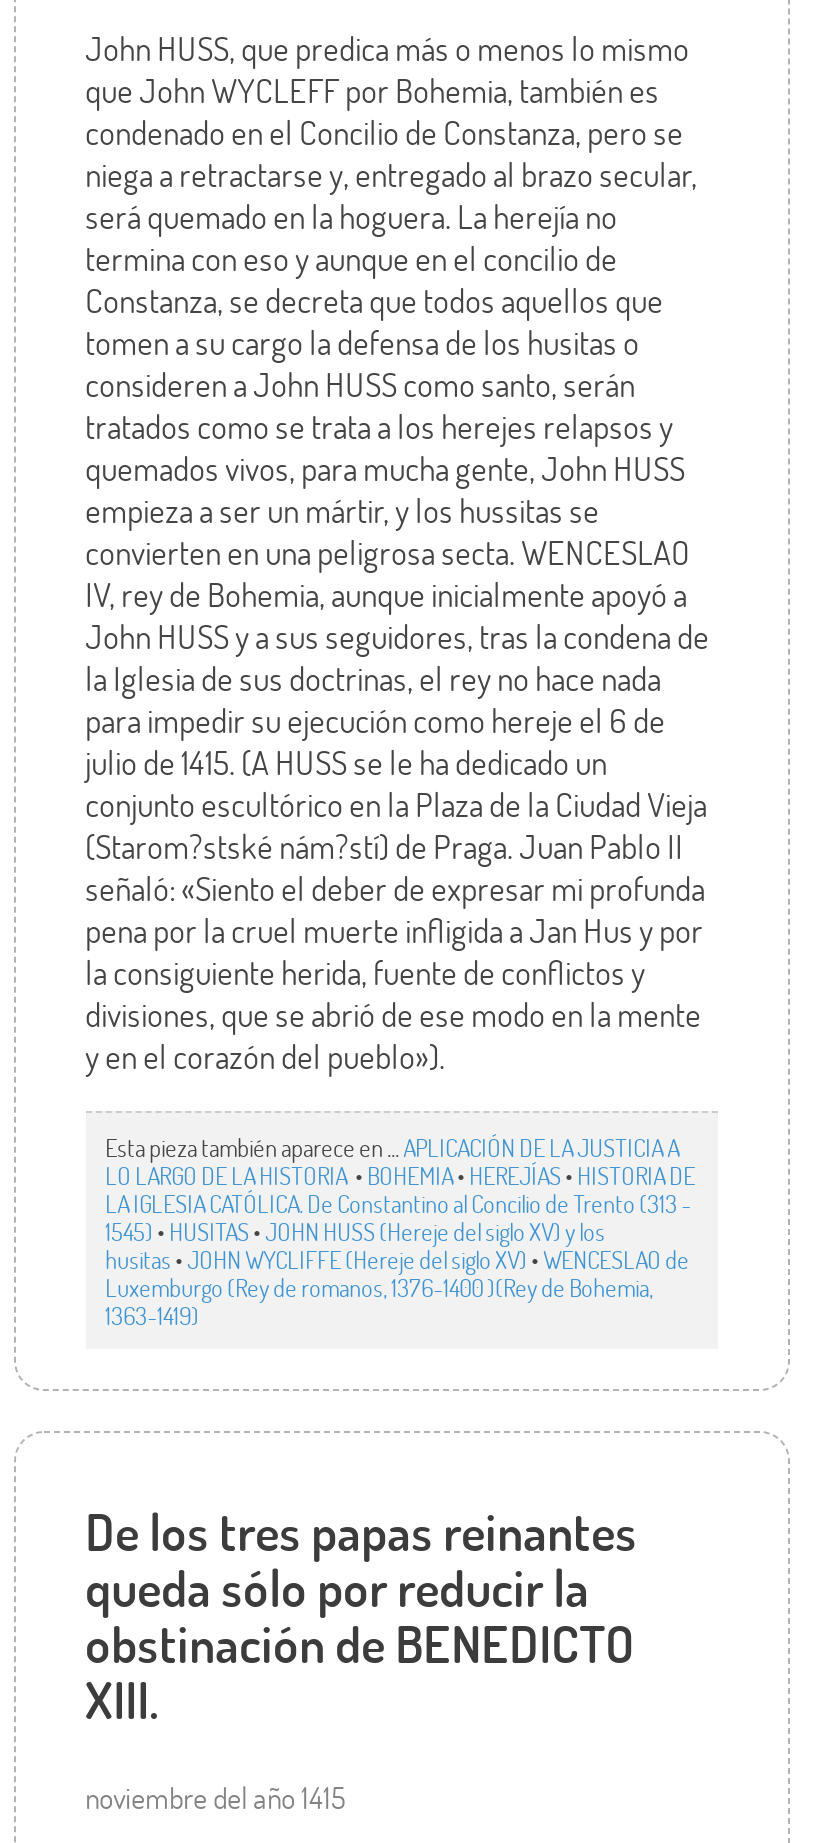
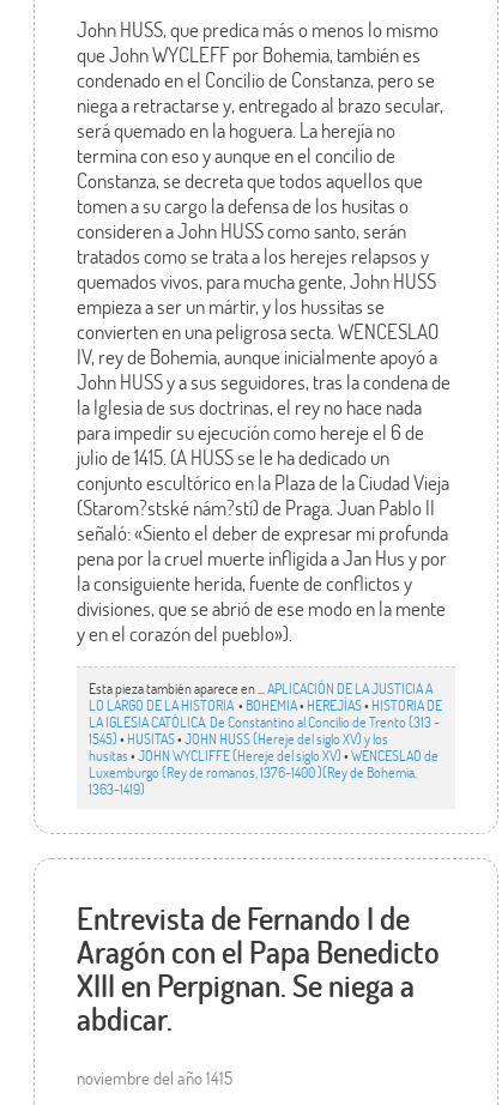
- De los tres papas reinantes
- queda sólo por reducir la
- obstinación de BENEDICTO
- XIII.
+ Entrevista de Fernando I de
+ Aragón con el Papa Benedicto
+ XIII en Perpignan. Se niega a
+ abdicar.
